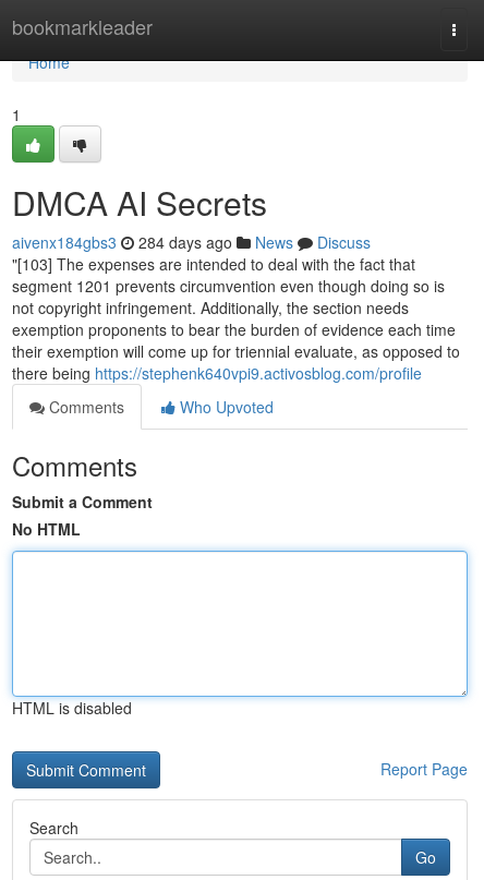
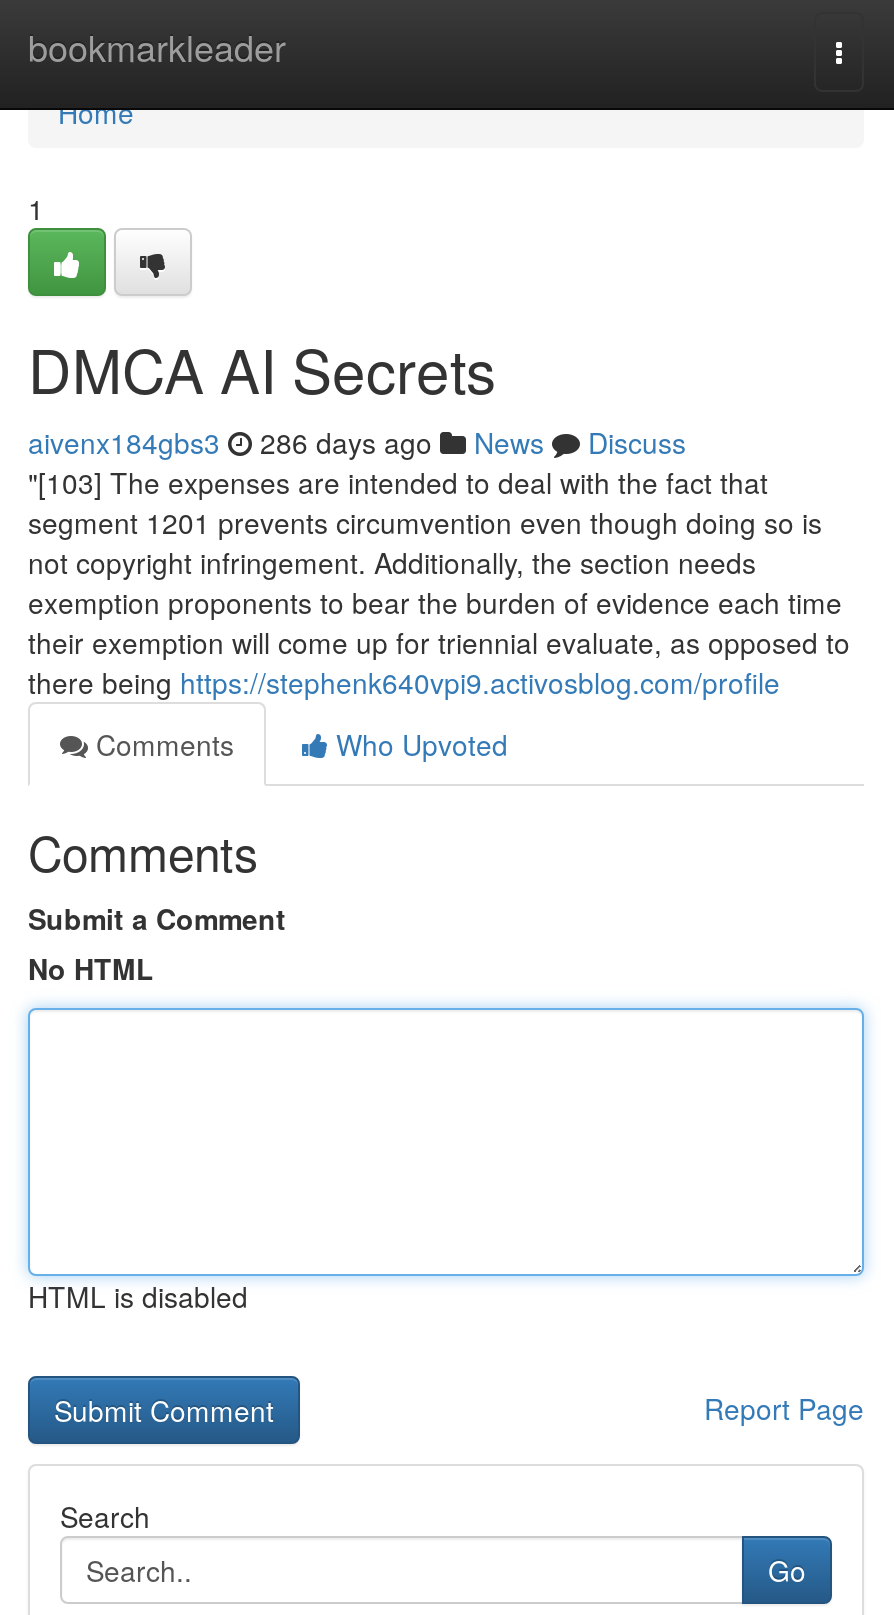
- aivenx184gbs3 284 days ago News Discuss
+ aivenx184gbs3 286 days ago News Discuss
